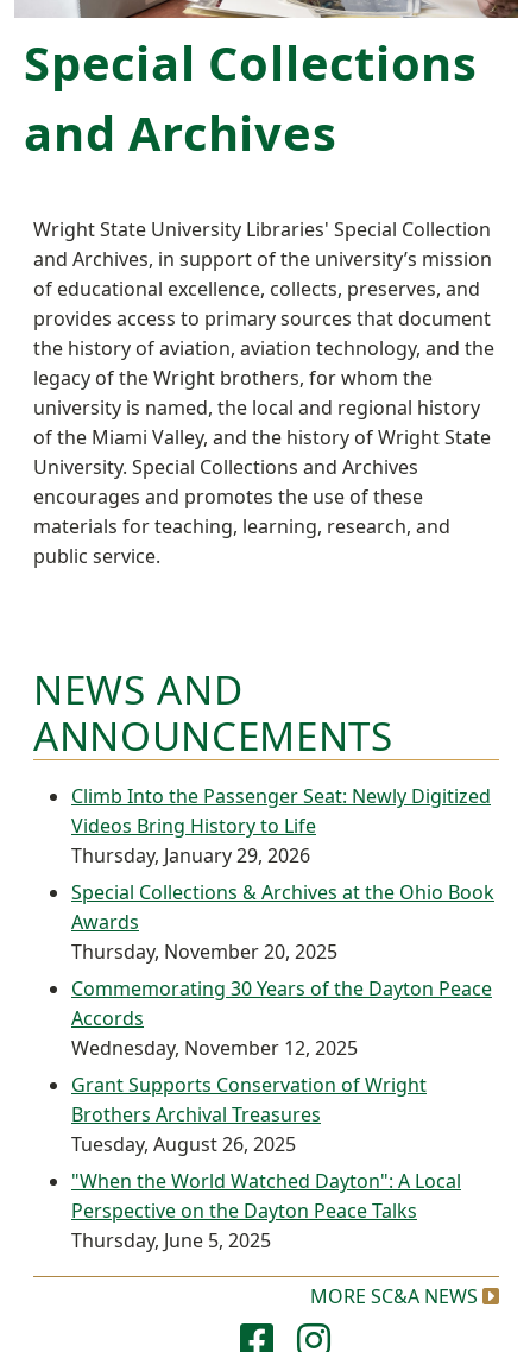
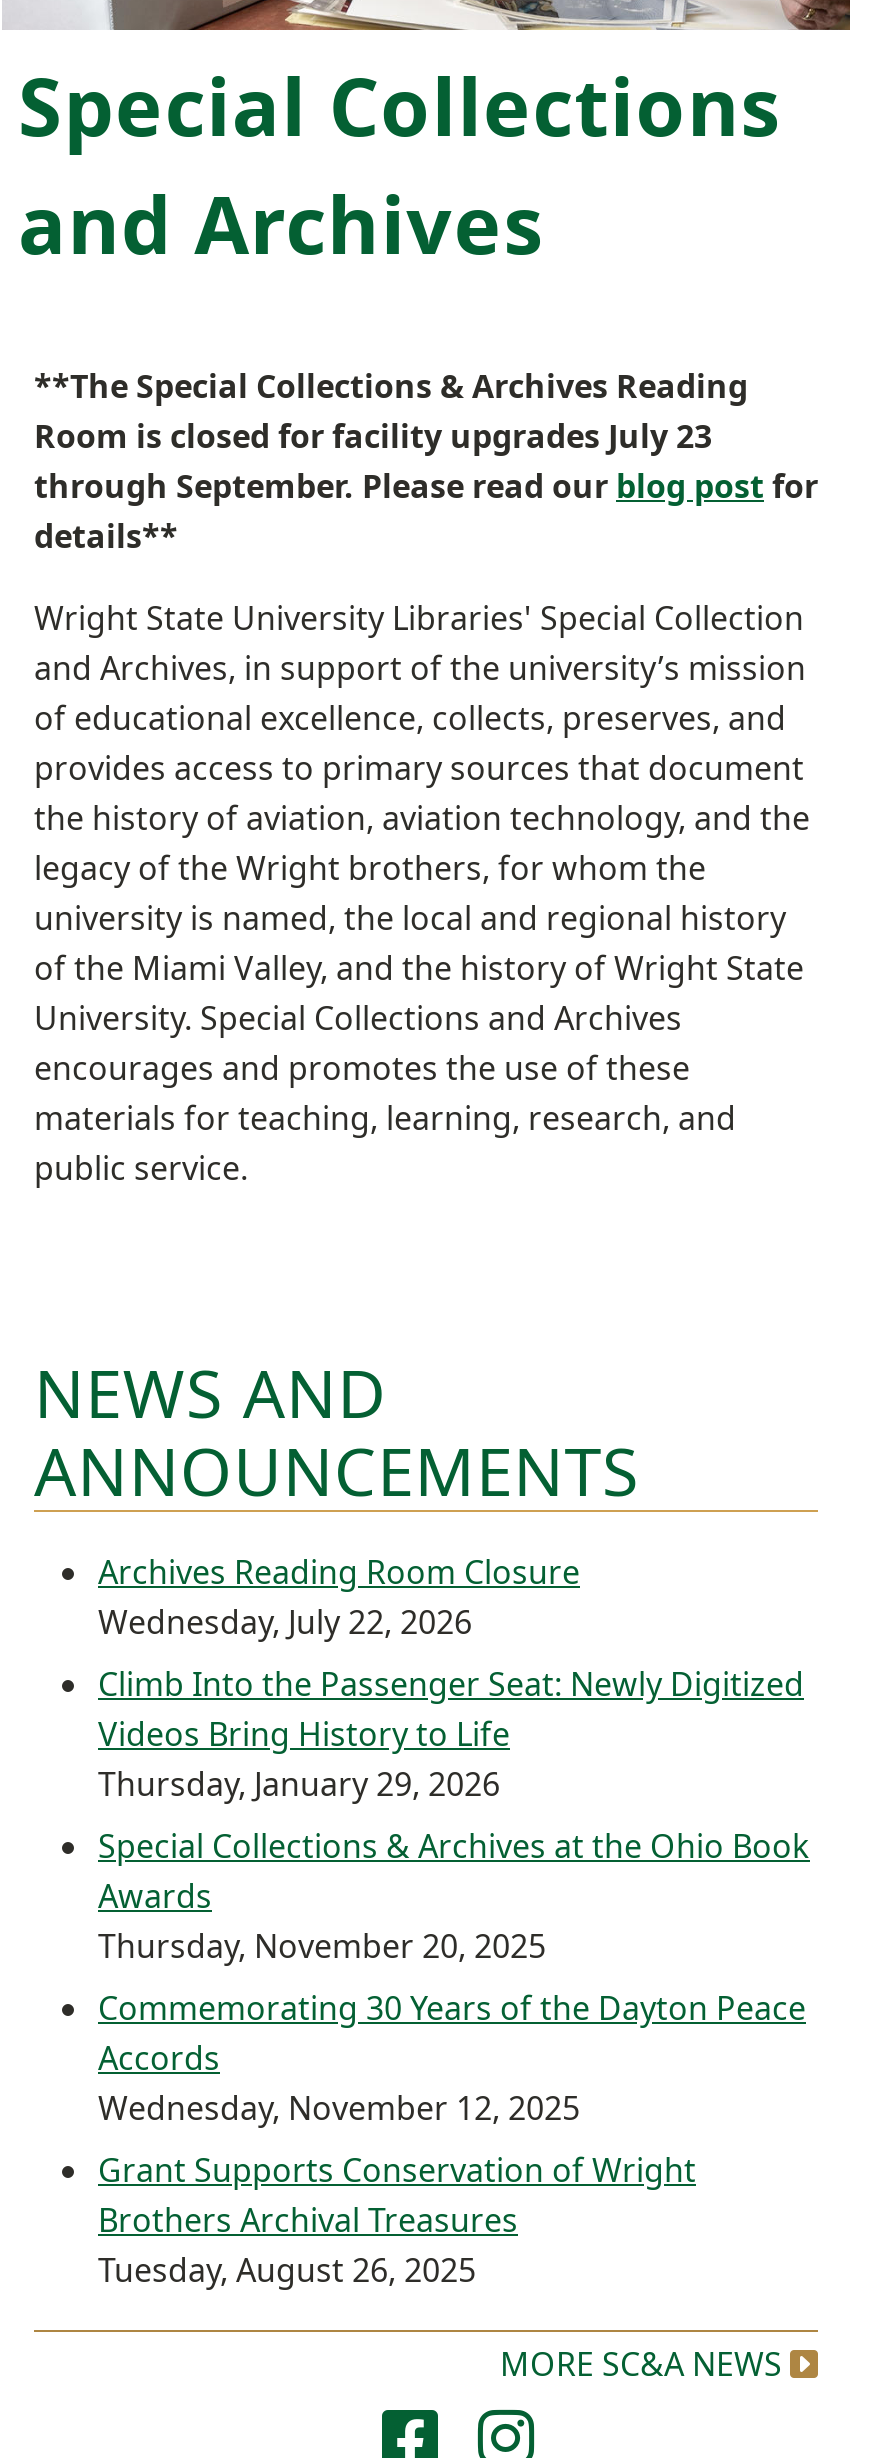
+ **The Special Collections & Archives Reading
+ Room is closed for facility upgrades July 23
+ through September. Please read our blog post for
+ details**

moved down: Wright State University Libraries' Special Collection | and Archives, in support of the university’s mission | of educational excellence, collects, preserves, and | ... | NEWS AND | ANNOUNCEMENTS

+ Archives Reading Room Closure
+ Wednesday, July 22, 2026

moved down: Climb Into the Passenger Seat: Newly Digitized | Videos Bring History to Life | Thursday, January 29, 2026 | ... | Brothers Archival Treasures | Tuesday, August 26, 2025

- "When the World Watched Dayton": A Local
- Perspective on the Dayton Peace Talks
- Thursday, June 5, 2025
